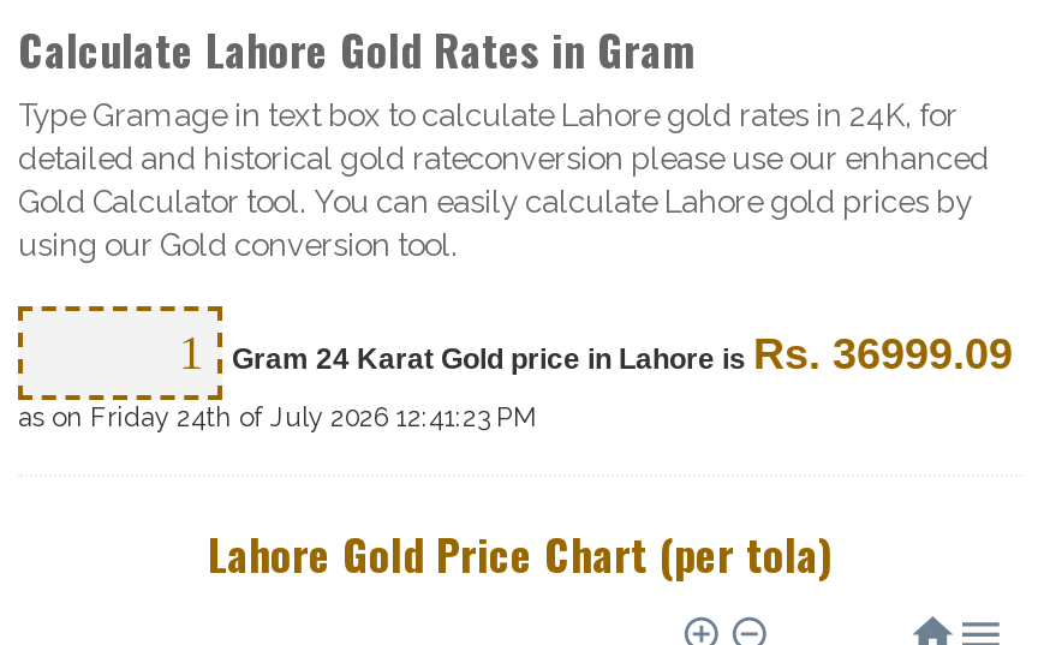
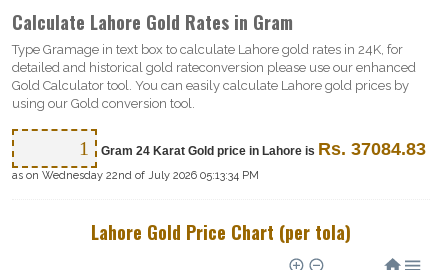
- Gram 24 Karat Gold price in Lahore is Rs. 36999.09
+ Gram 24 Karat Gold price in Lahore is Rs. 37084.83

- as on Friday 24th of July 2026 12:41:23 PM
+ as on Wednesday 22nd of July 2026 05:13:34 PM
